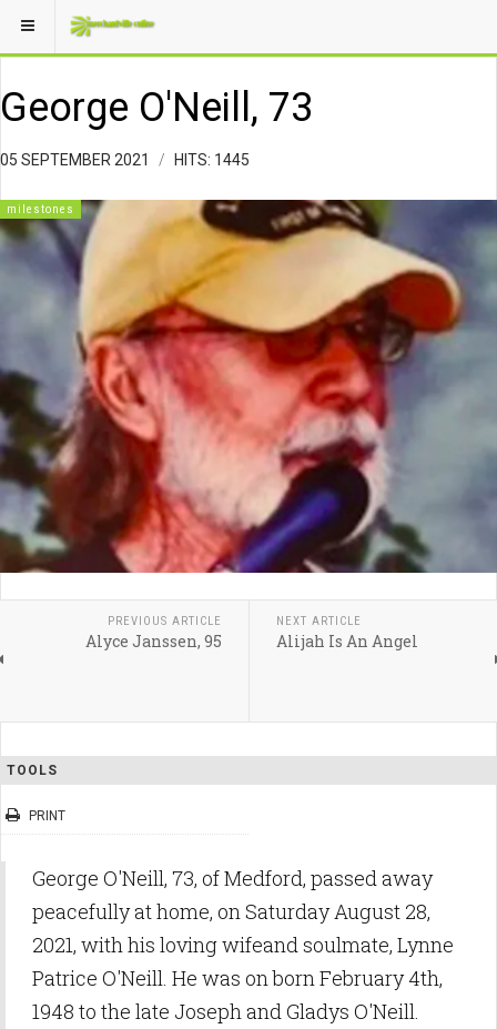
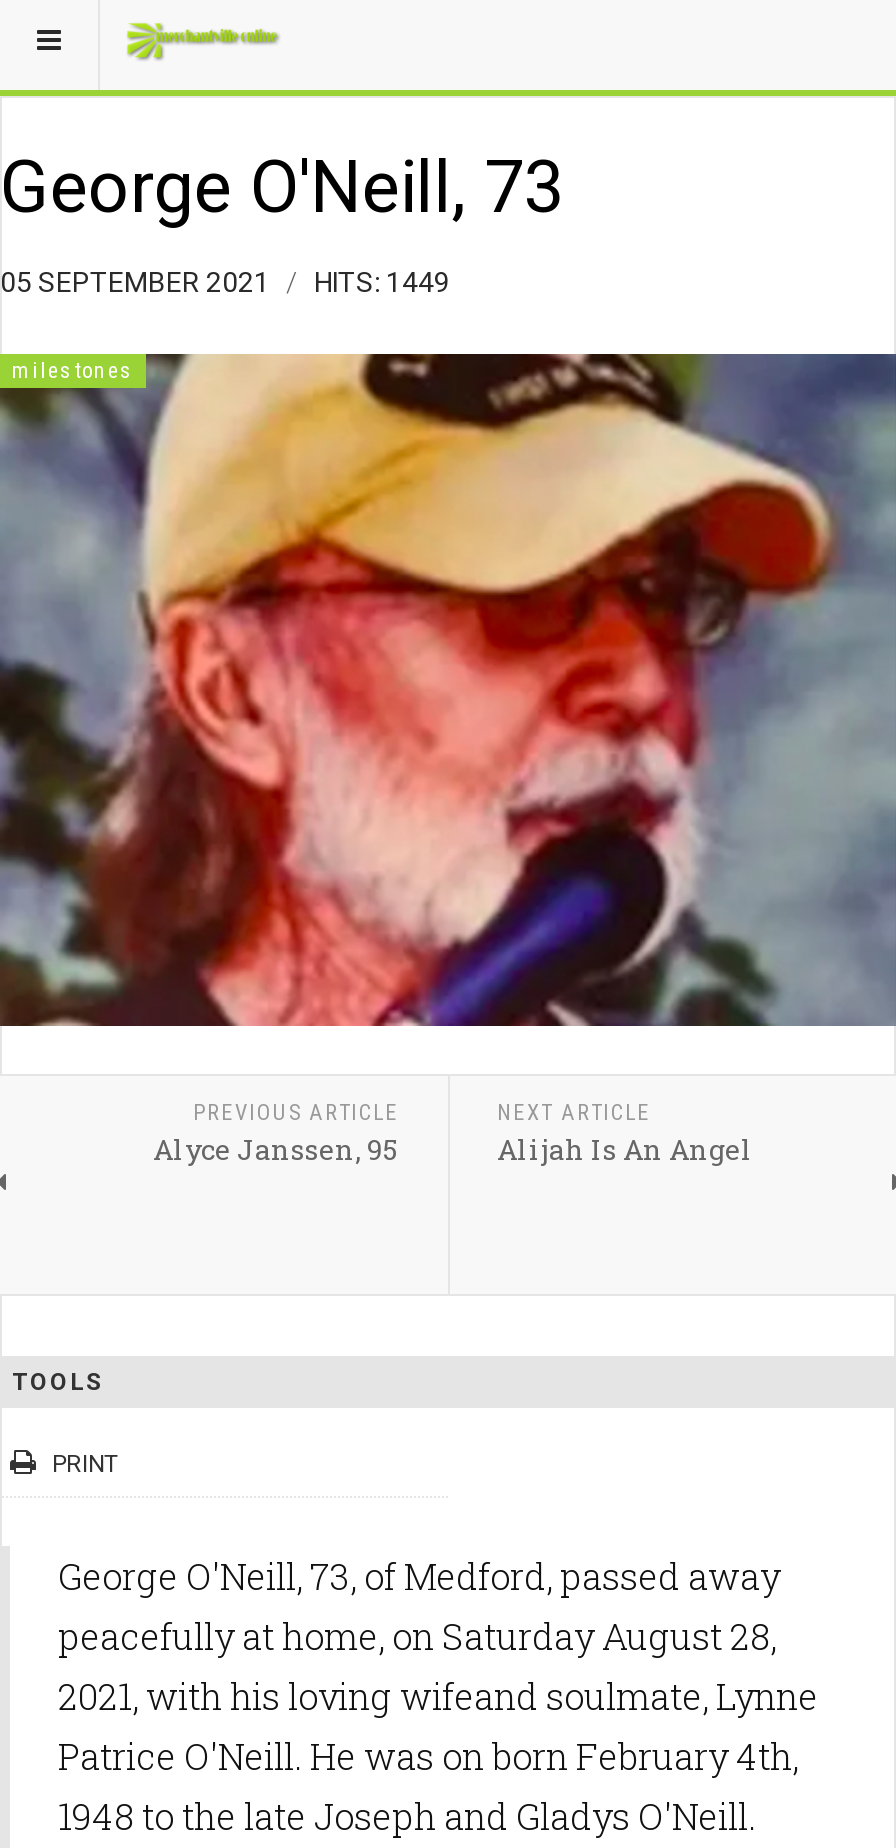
- 05 SEPTEMBER 2021 HITS: 1445
+ 05 SEPTEMBER 2021 HITS: 1449
